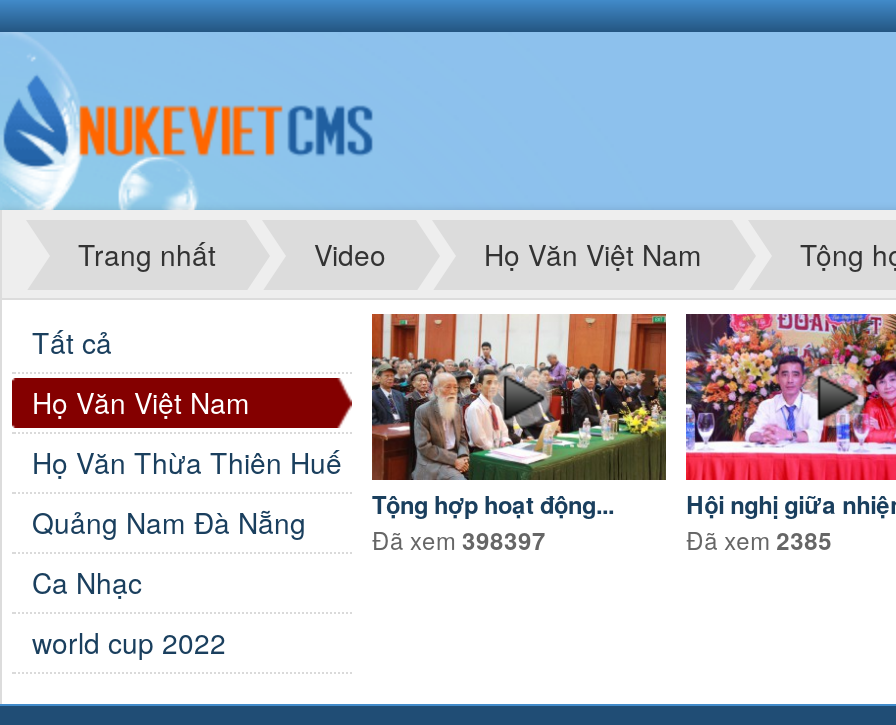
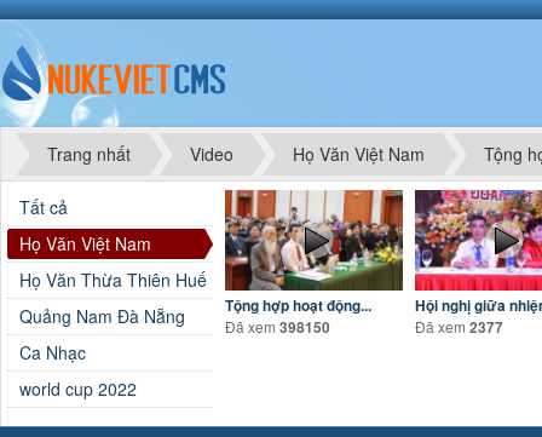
- Quảng Nam Đà Nẵng Đã xem 398397 Tộng hợp hoạt động...
+ Quảng Nam Đà Nẵng Đã xem 398150 Tộng hợp hoạt động...

- Đã xem 2385
+ Đã xem 2377
